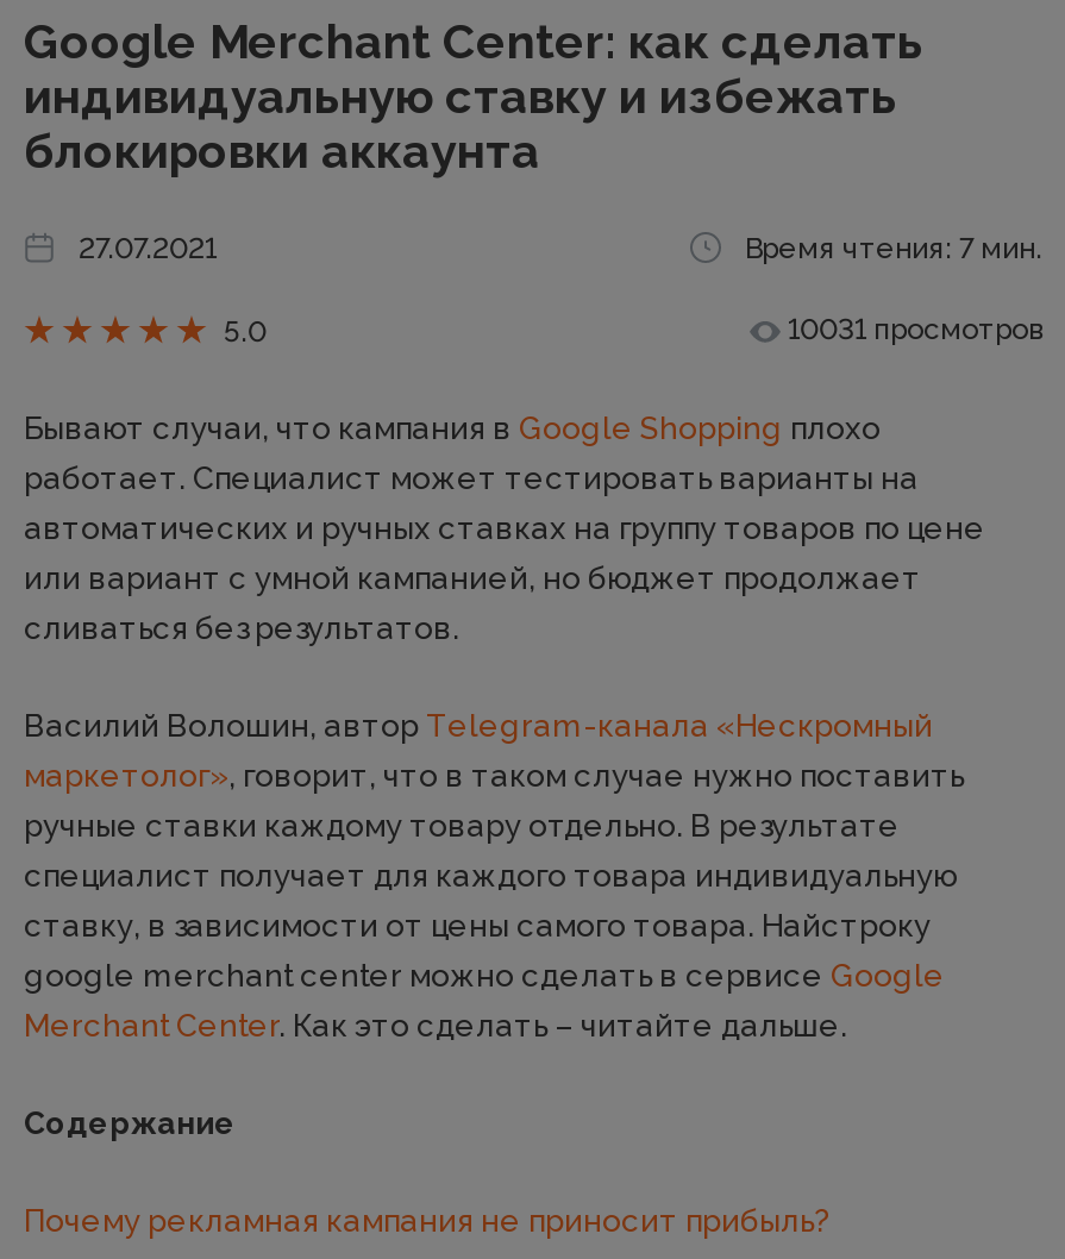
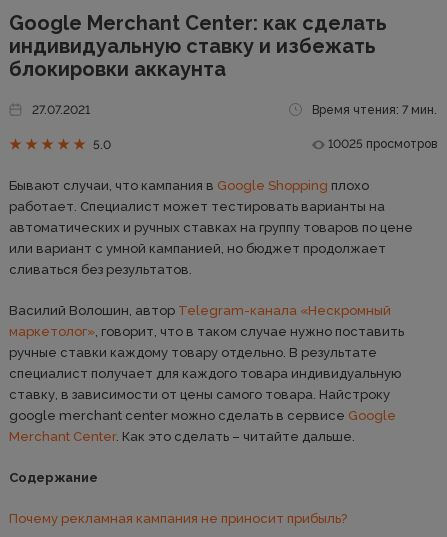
- 10031 просмотров
+ 10025 просмотров
